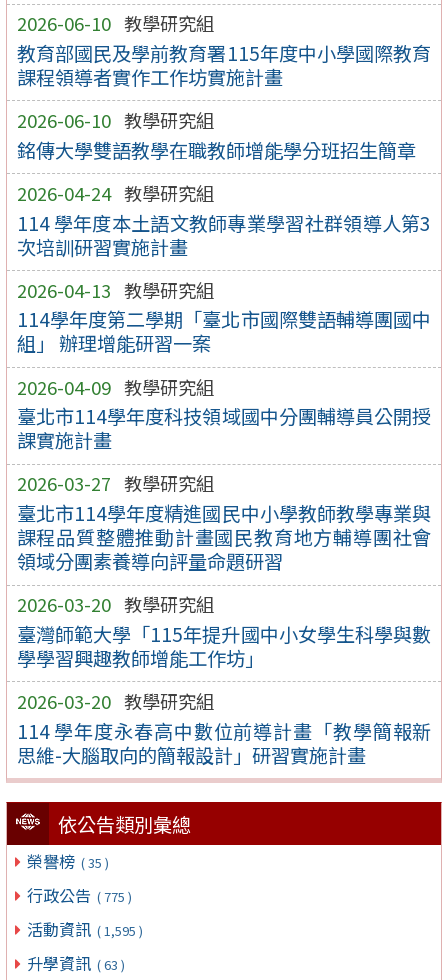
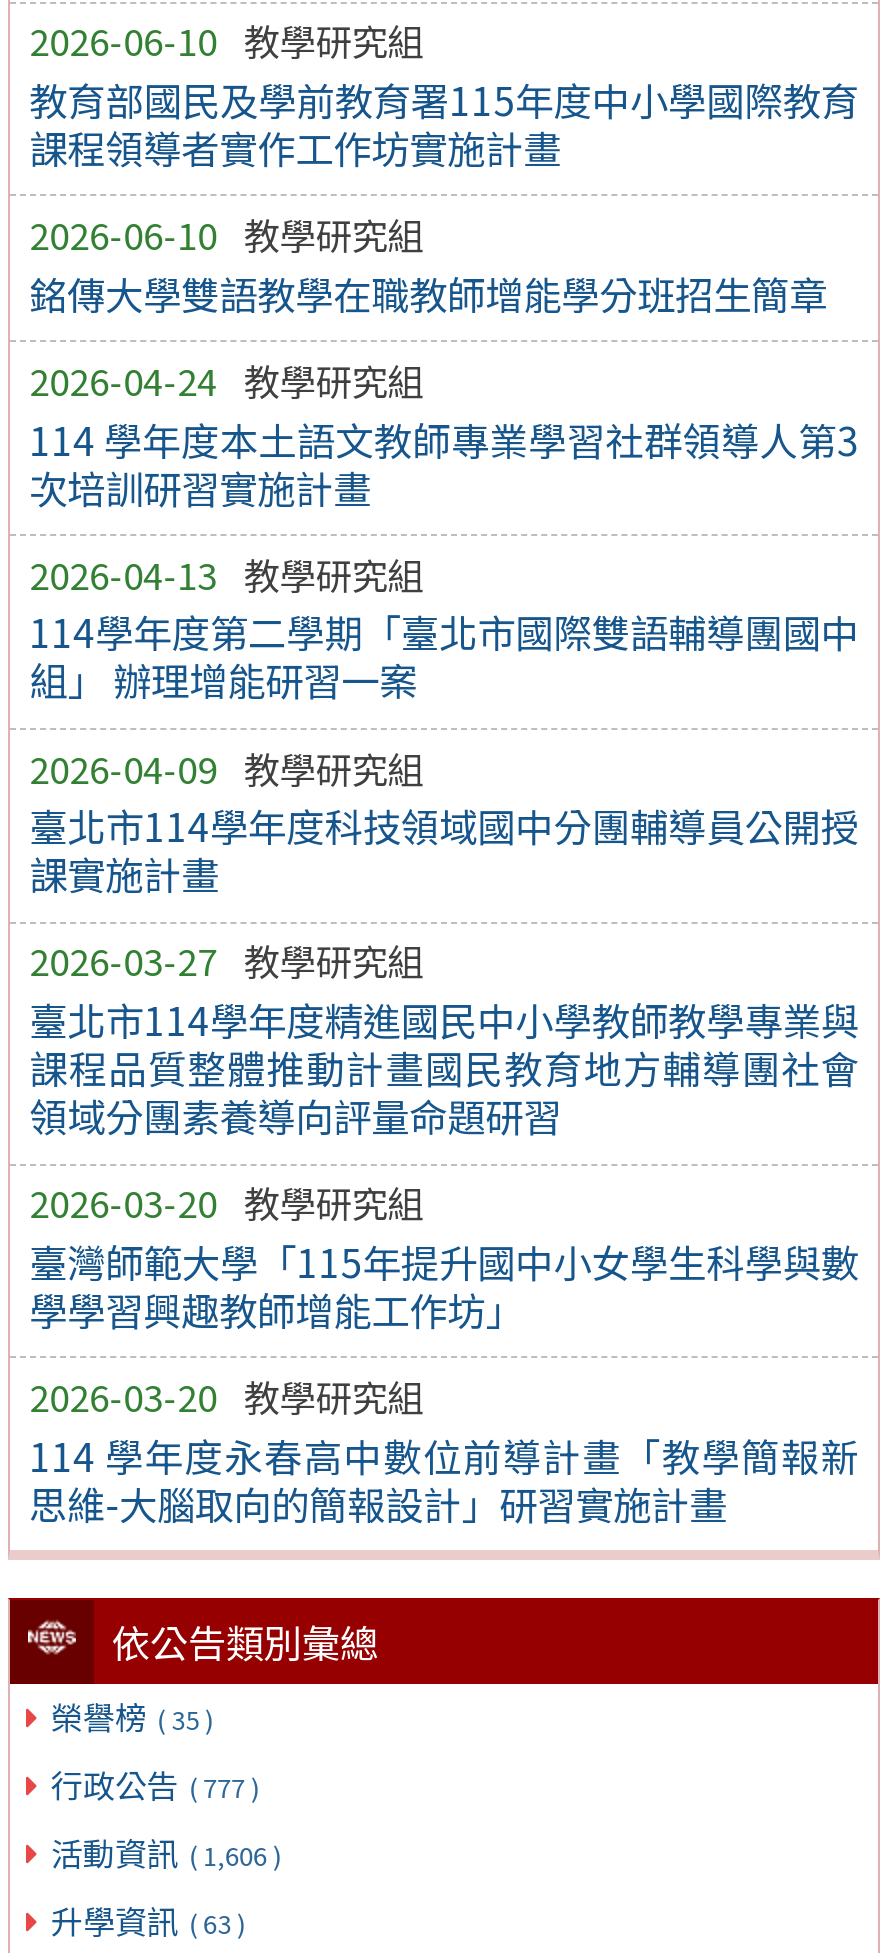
- 行政公告 ( 775 )
+ 行政公告 ( 777 )

- 活動資訊 ( 1,595 )
+ 活動資訊 ( 1,606 )
